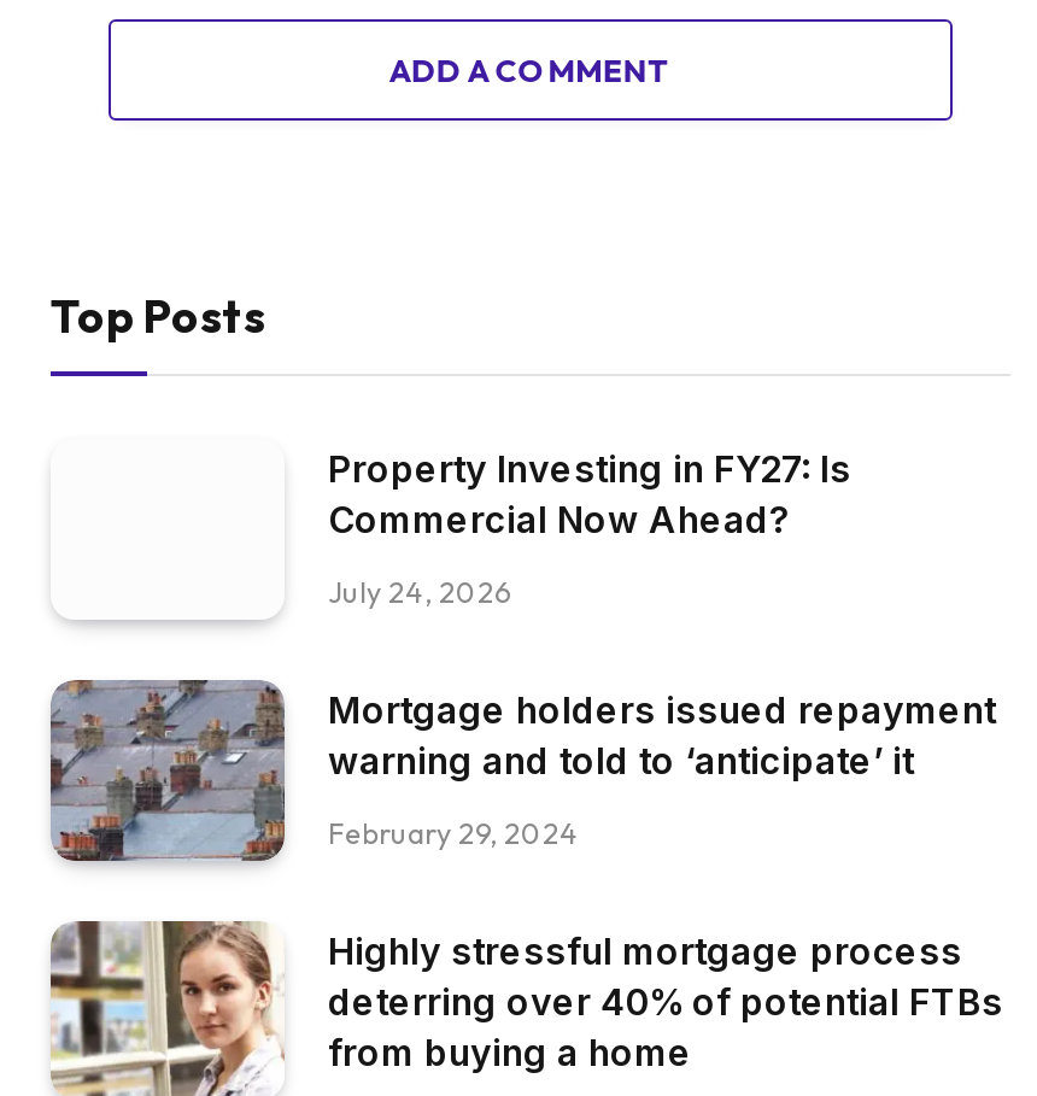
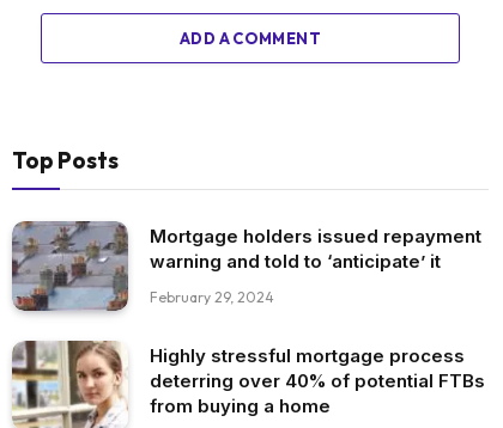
- Property Investing in FY27: Is
- Commercial Now Ahead?
- July 24, 2026
